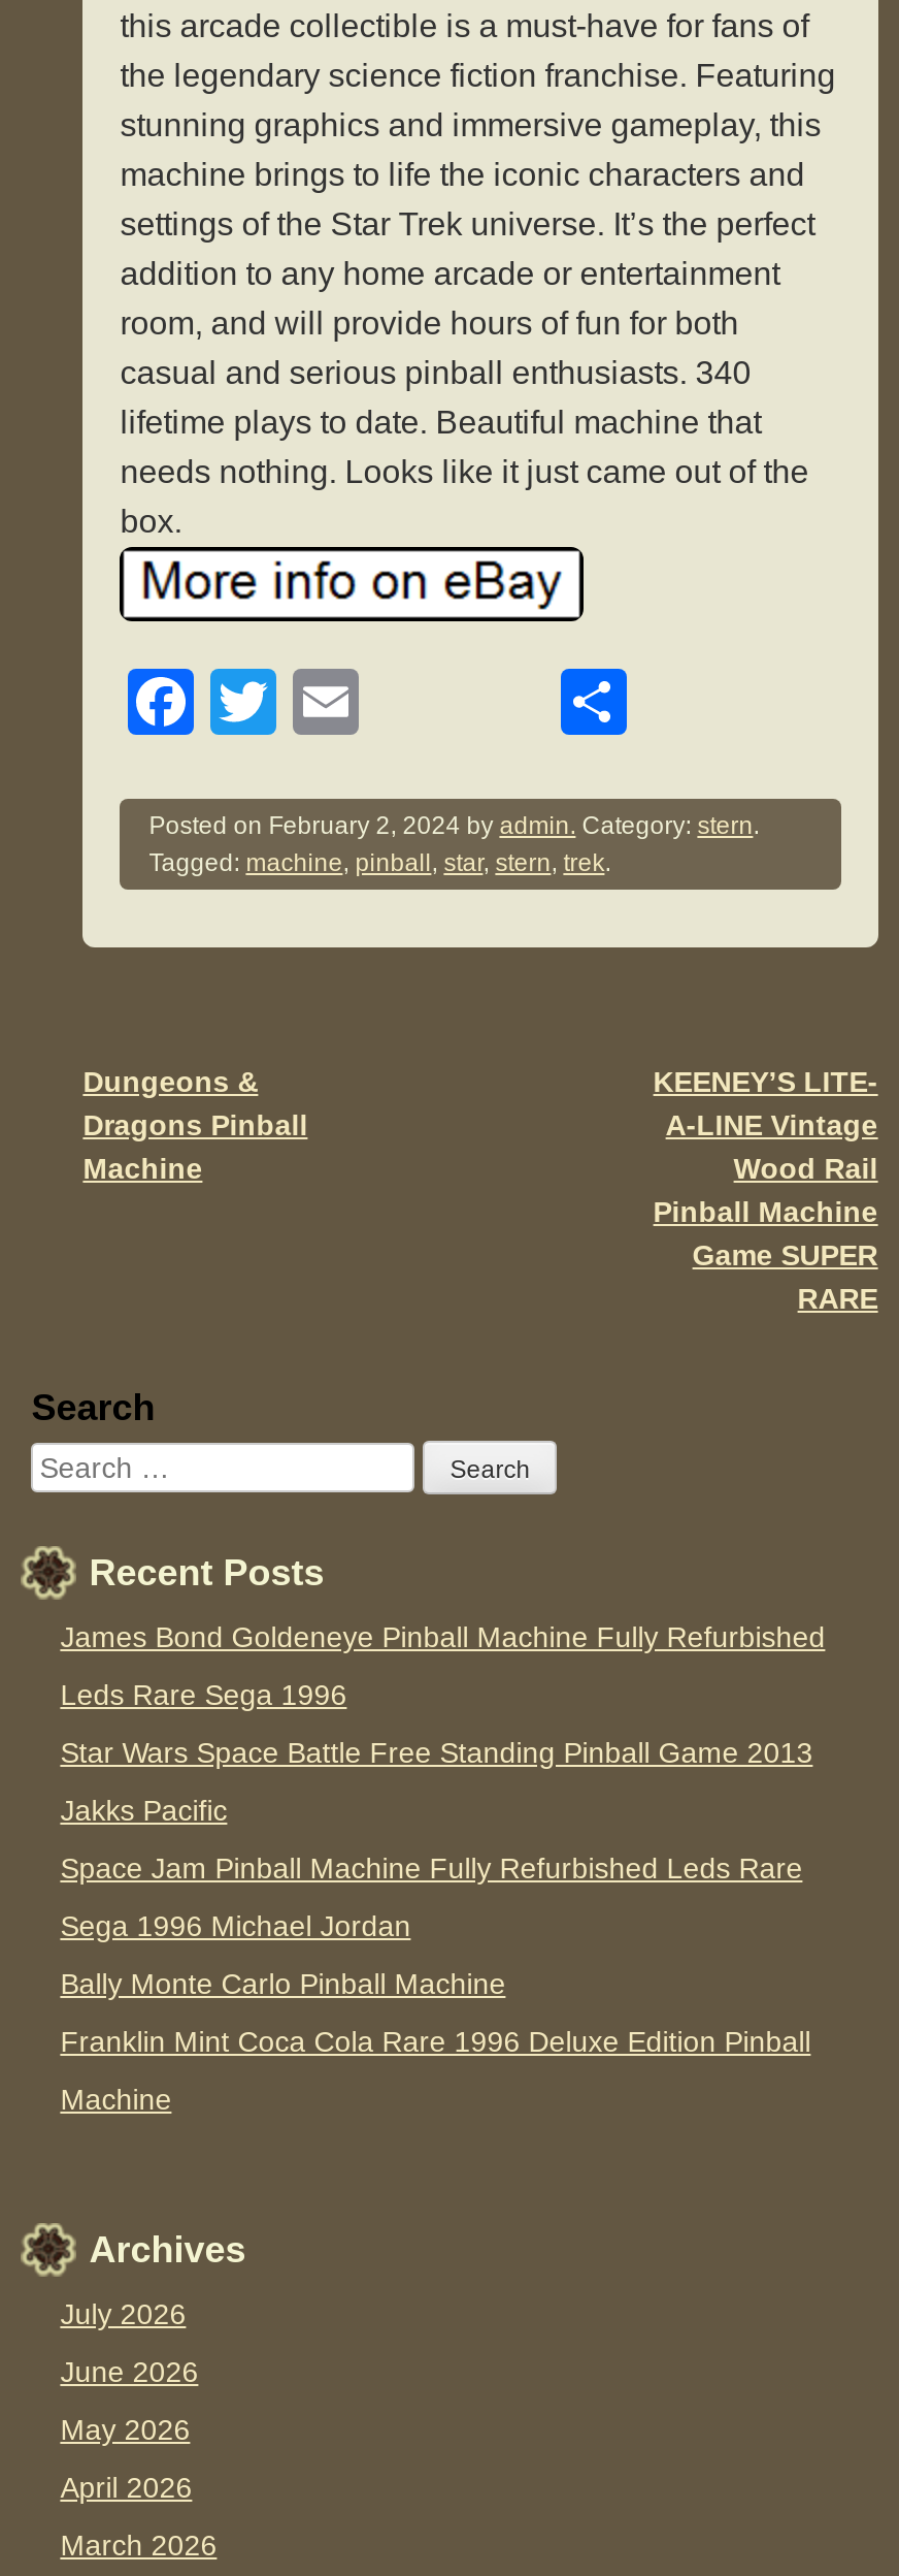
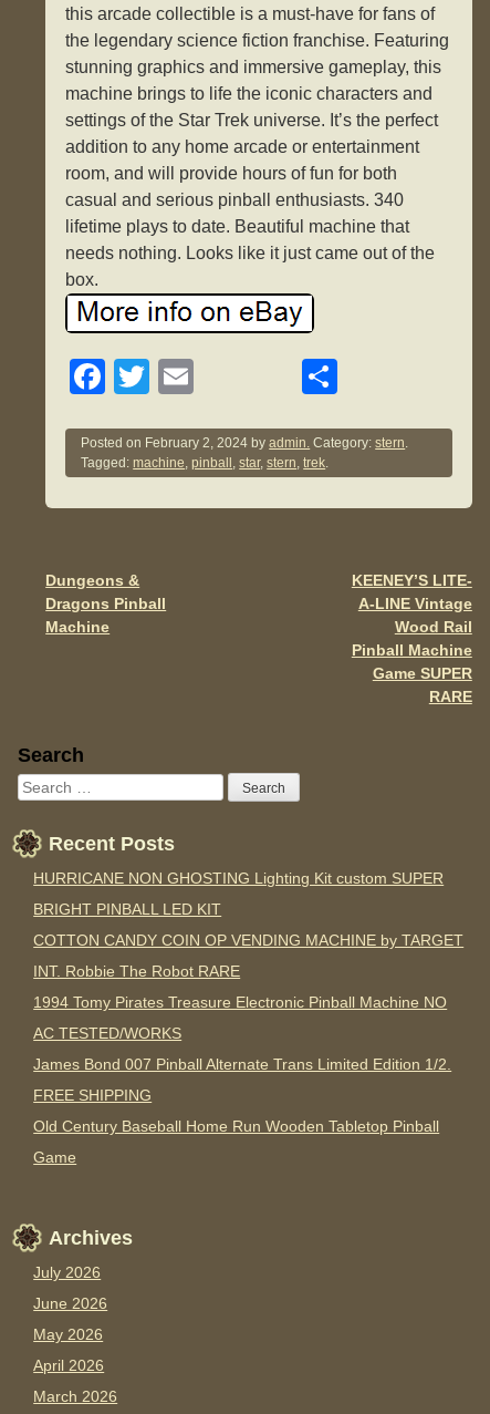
- James Bond Goldeneye Pinball Machine Fully Refurbished
- Leds Rare Sega 1996
- Star Wars Space Battle Free Standing Pinball Game 2013
- Jakks Pacific
- Space Jam Pinball Machine Fully Refurbished Leds Rare
- Sega 1996 Michael Jordan
- Bally Monte Carlo Pinball Machine
- Franklin Mint Coca Cola Rare 1996 Deluxe Edition Pinball
- Machine
+ HURRICANE NON GHOSTING Lighting Kit custom SUPER
+ BRIGHT PINBALL LED KIT
+ COTTON CANDY COIN OP VENDING MACHINE by TARGET
+ INT. Robbie The Robot RARE
+ 1994 Tomy Pirates Treasure Electronic Pinball Machine NO
+ AC TESTED/WORKS
+ James Bond 007 Pinball Alternate Trans Limited Edition 1/2.
+ FREE SHIPPING
+ Old Century Baseball Home Run Wooden Tabletop Pinball
+ Game
